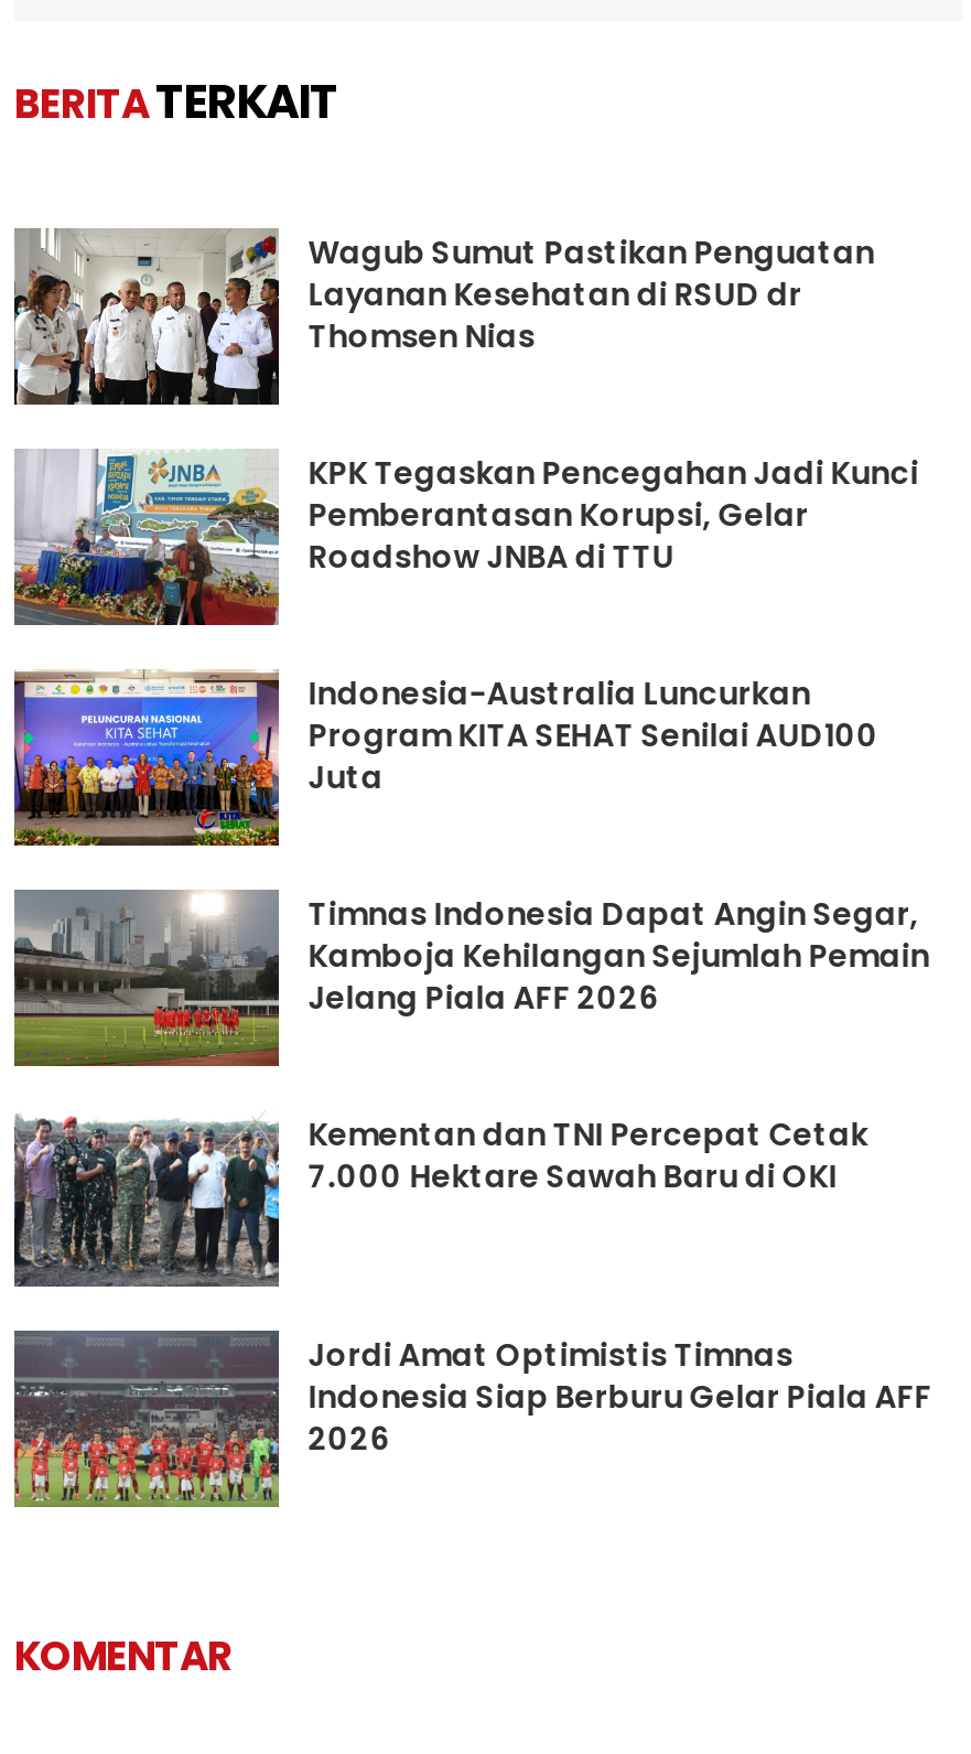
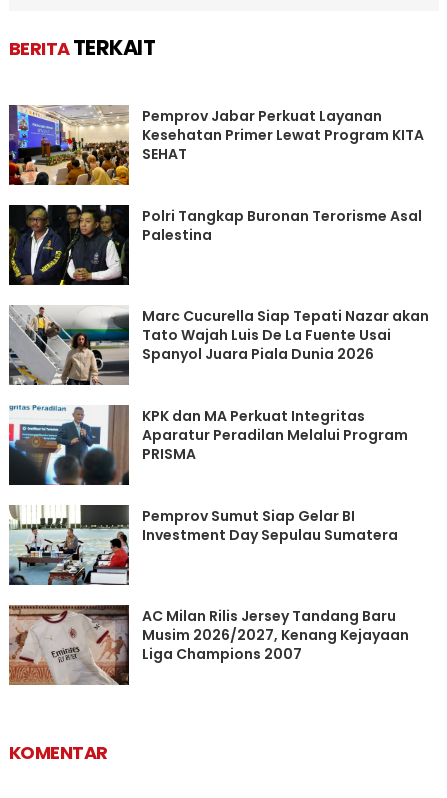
- [image]
- Wagub Sumut Pastikan Penguatan
- Layanan Kesehatan di RSUD dr
- Thomsen Nias
+ [image]
+ Pemprov Jabar Perkuat Layanan
+ Kesehatan Primer Lewat Program KITA
+ SEHAT

- [image]
- KPK Tegaskan Pencegahan Jadi Kunci
- Pemberantasan Korupsi, Gelar
- Roadshow JNBA di TTU
+ [image]
+ Polri Tangkap Buronan Terorisme Asal
+ Palestina

- [image]
- Indonesia-Australia Luncurkan
- Program KITA SEHAT Senilai AUD100
- Juta
+ [image]
+ Marc Cucurella Siap Tepati Nazar akan
+ Tato Wajah Luis De La Fuente Usai
+ Spanyol Juara Piala Dunia 2026

- [image]
- Timnas Indonesia Dapat Angin Segar,
- Kamboja Kehilangan Sejumlah Pemain
- Jelang Piala AFF 2026
+ [image]
+ KPK dan MA Perkuat Integritas
+ Aparatur Peradilan Melalui Program
+ PRISMA

- [image]
- Kementan dan TNI Percepat Cetak
- 7.000 Hektare Sawah Baru di OKI
+ [image]
+ Pemprov Sumut Siap Gelar BI
+ Investment Day Sepulau Sumatera

- [image]
- Jordi Amat Optimistis Timnas
- Indonesia Siap Berburu Gelar Piala AFF
- 2026
+ [image]
+ AC Milan Rilis Jersey Tandang Baru
+ Musim 2026/2027, Kenang Kejayaan
+ Liga Champions 2007
